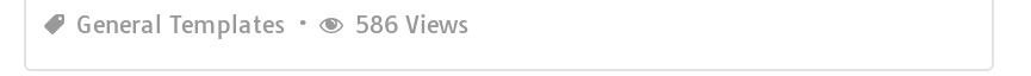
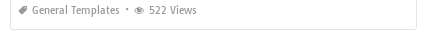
- 586 Views
+ 522 Views
